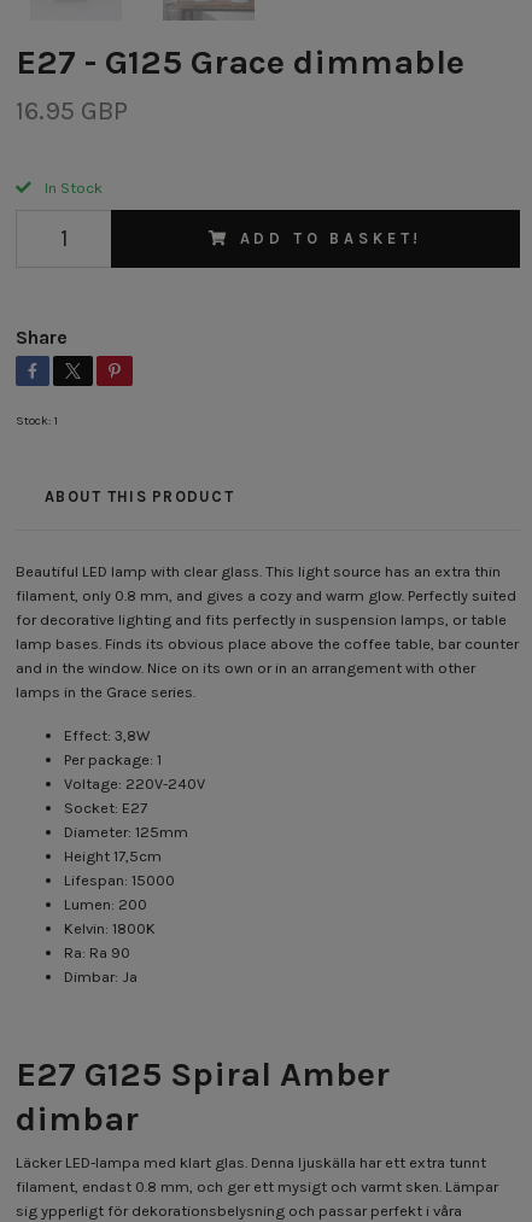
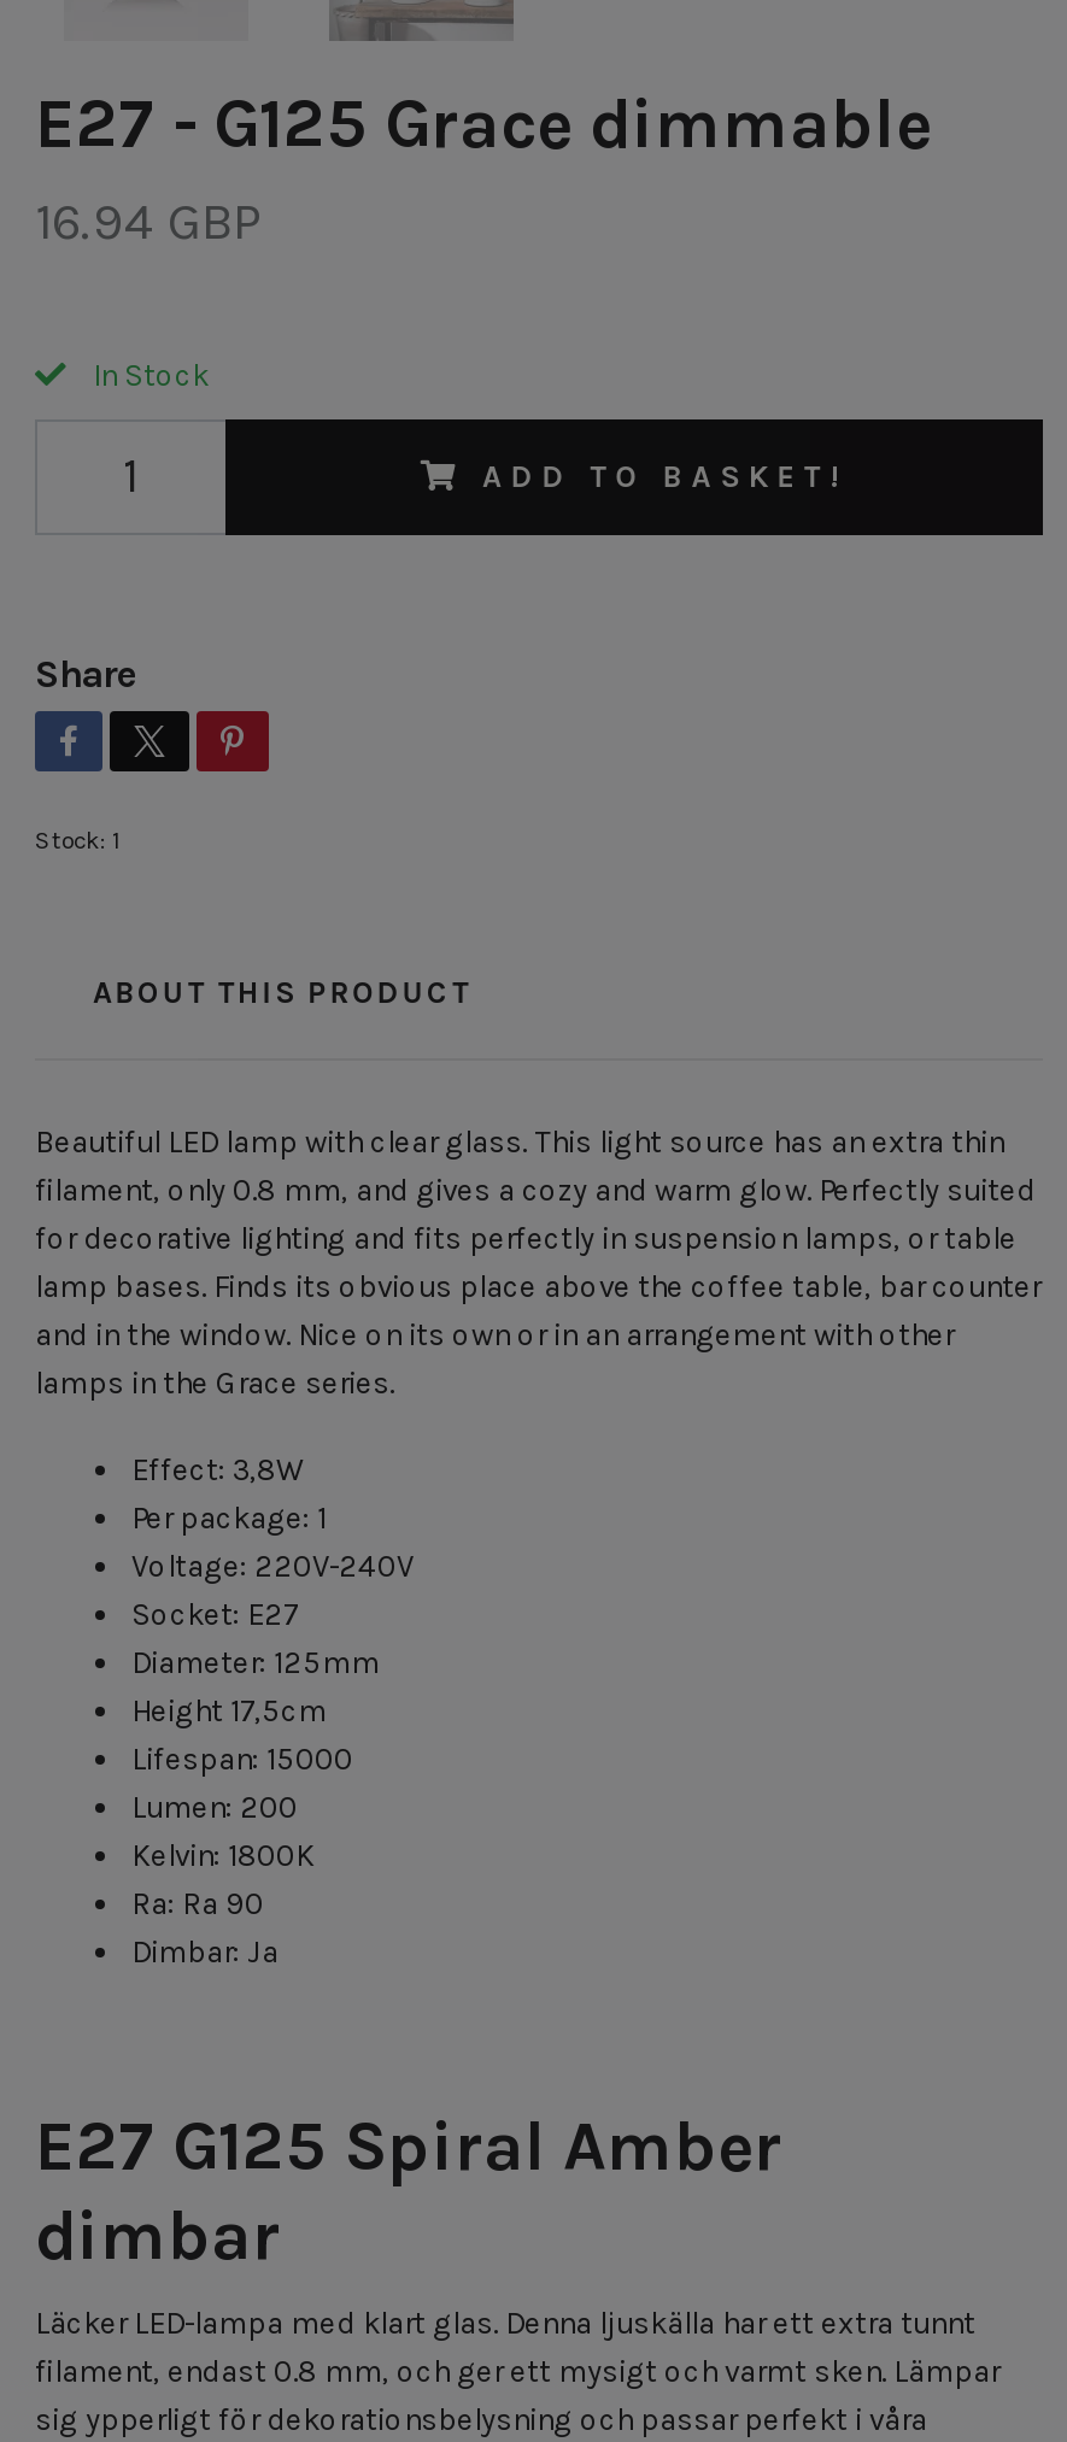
- 16.95 GBP
+ 16.94 GBP
